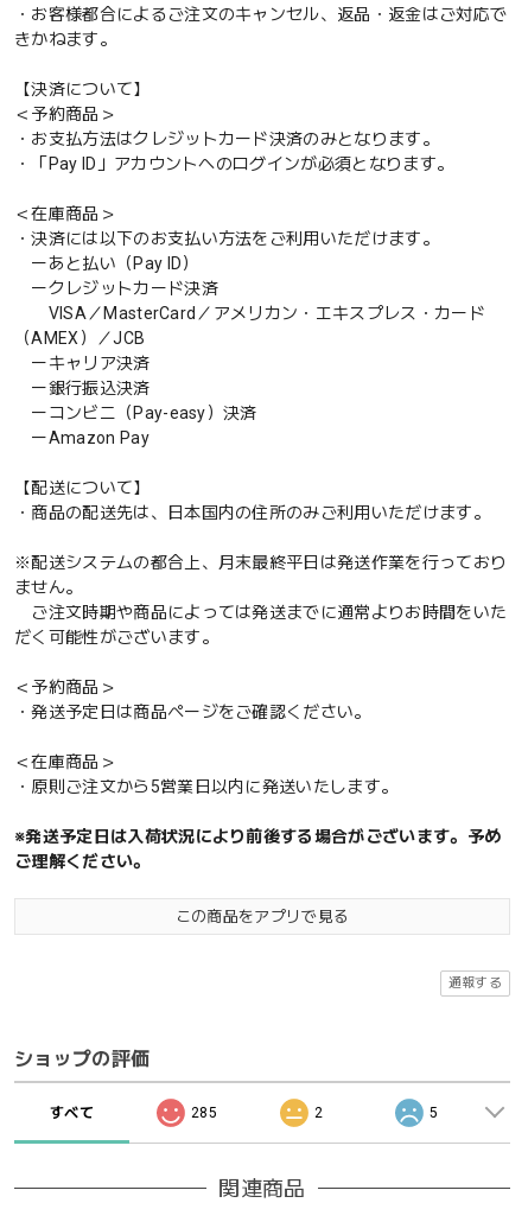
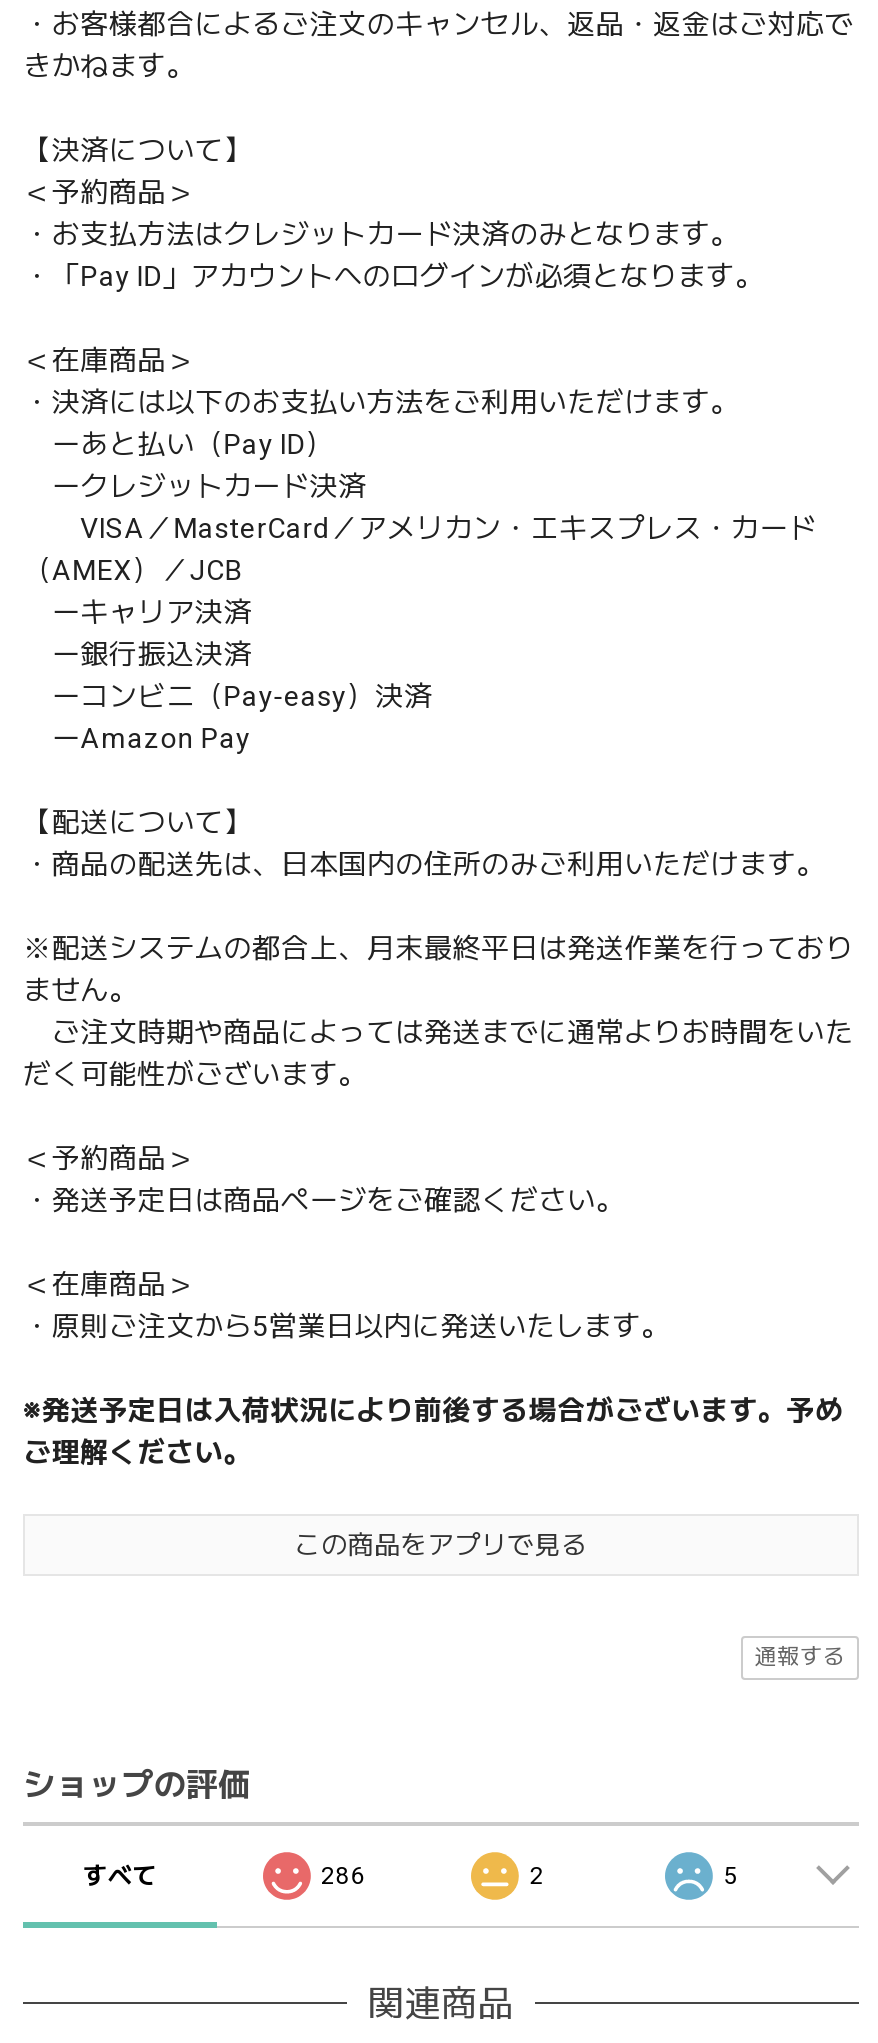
- 285
+ 286
